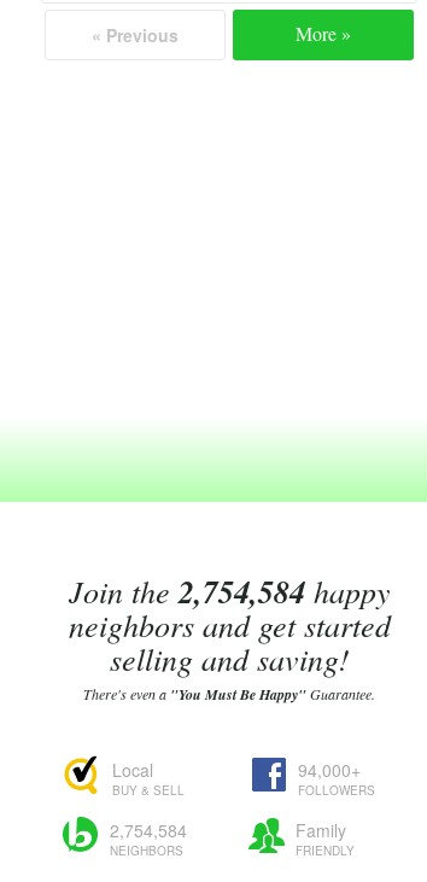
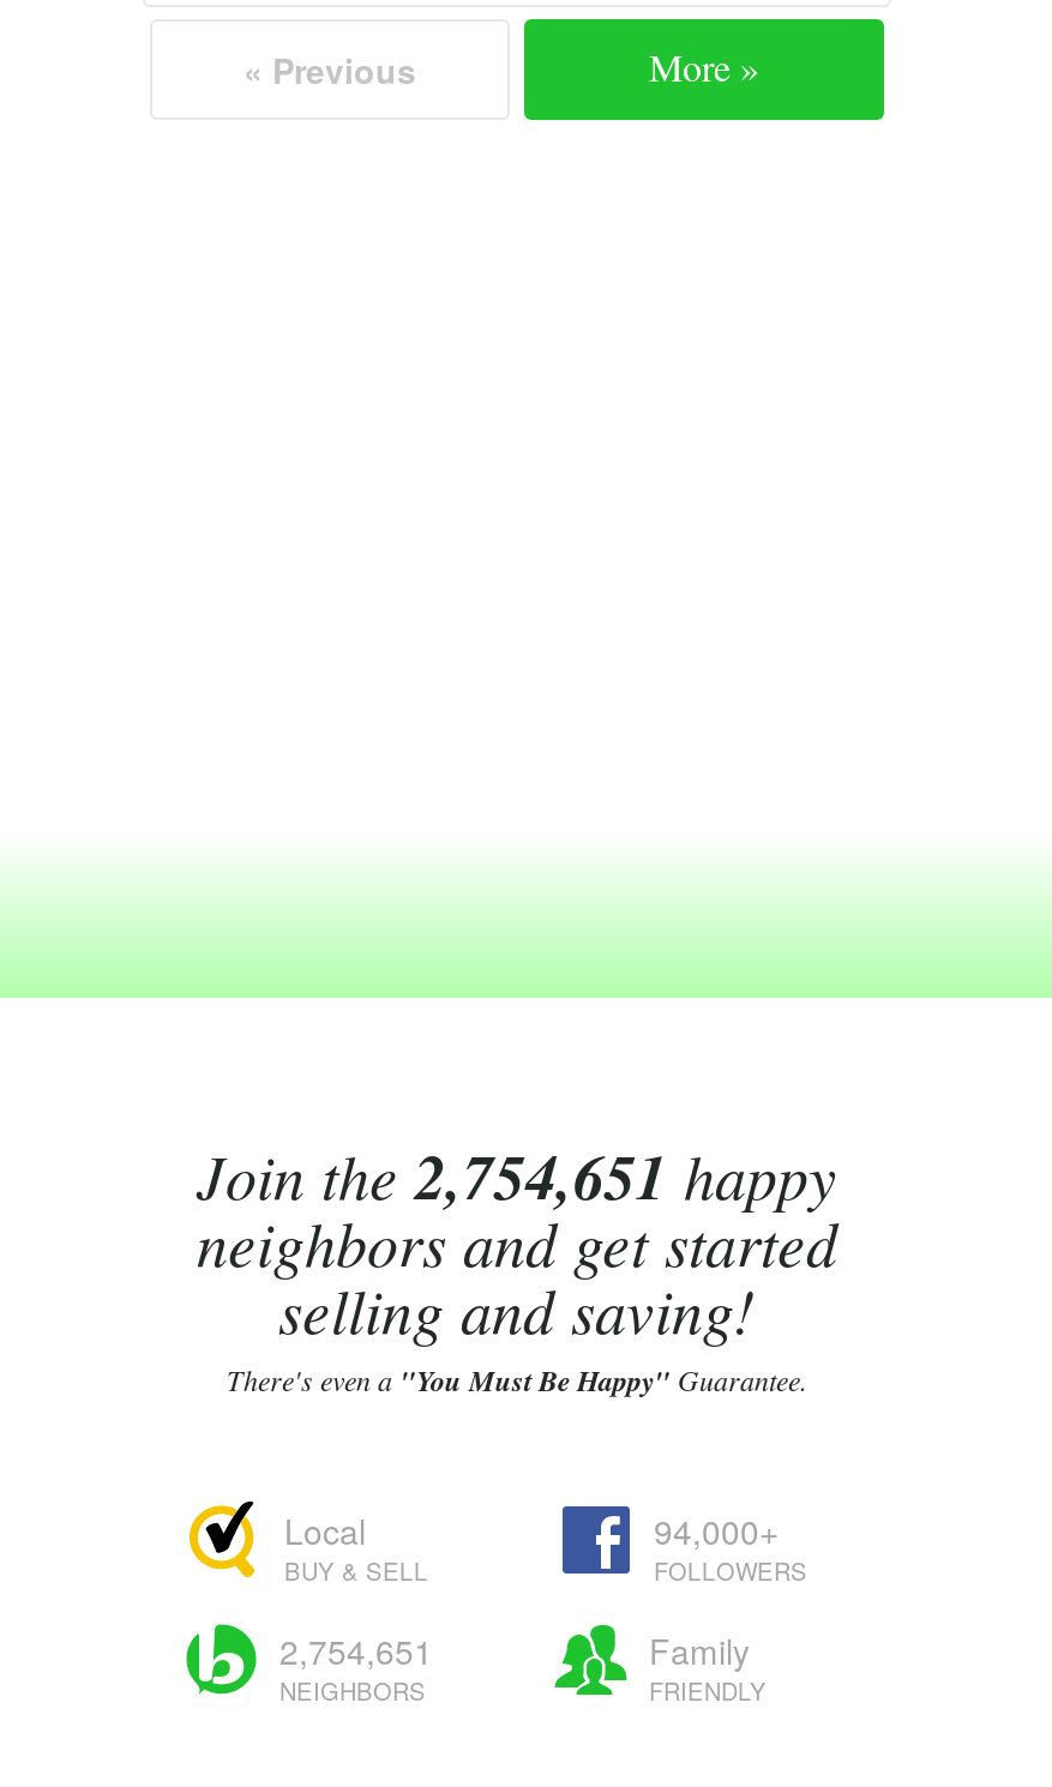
- Join the 2,754,584 happy
+ Join the 2,754,651 happy

- 2,754,584
+ 2,754,651
